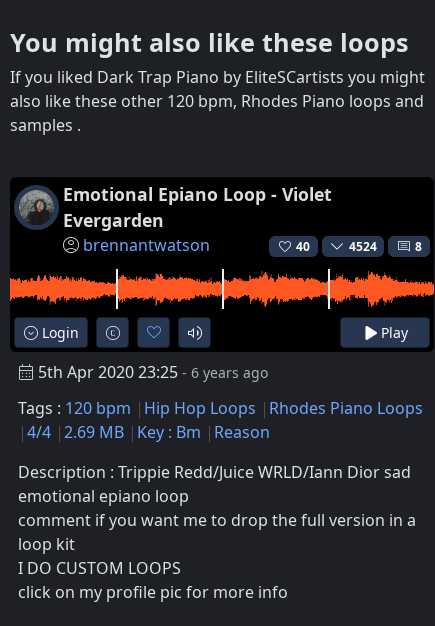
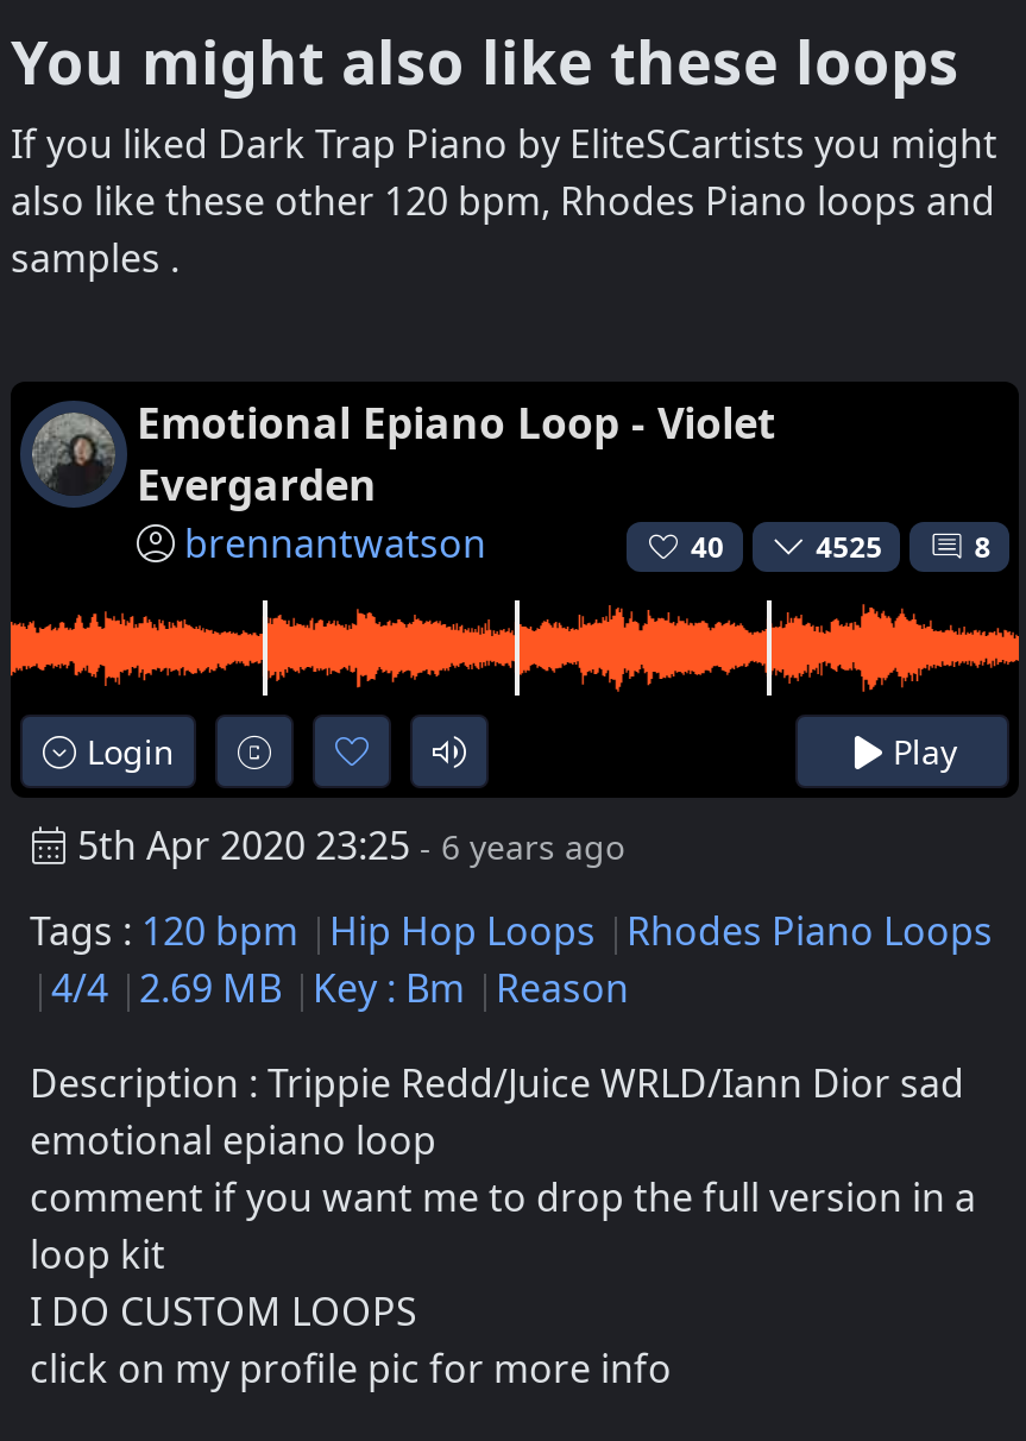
- 4524
+ 4525
